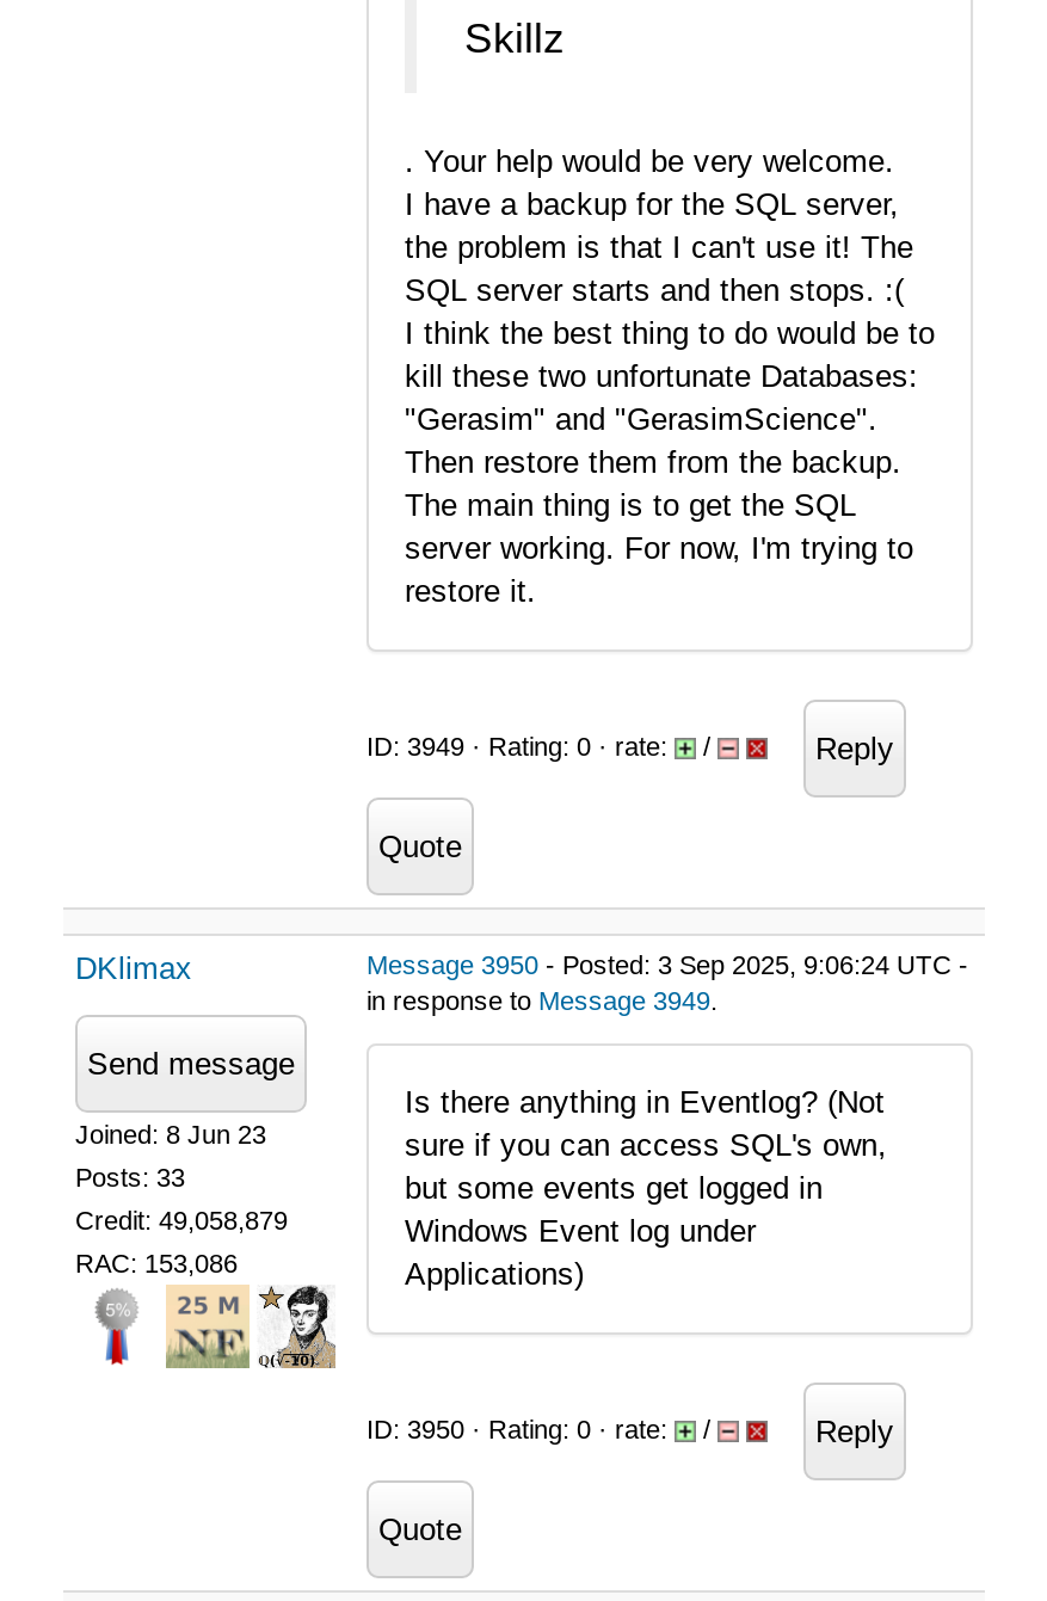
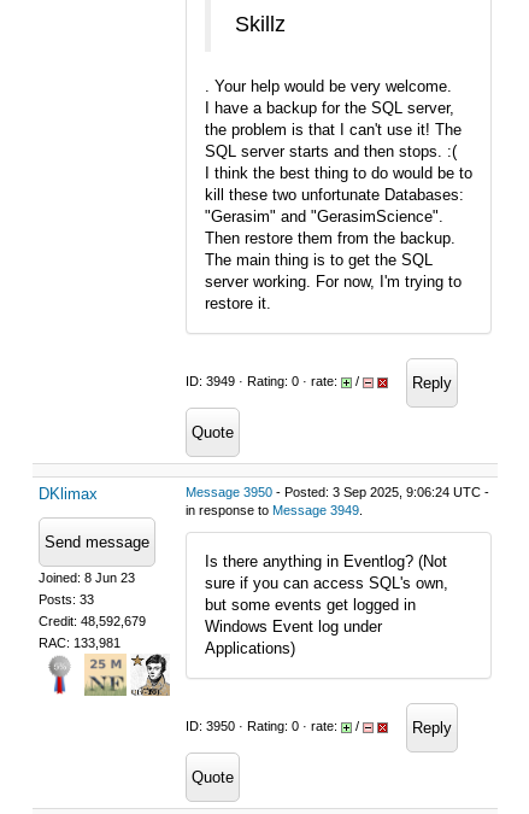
- Credit: 49,058,879
+ Credit: 48,592,679

- RAC: 153,086
+ RAC: 133,981
